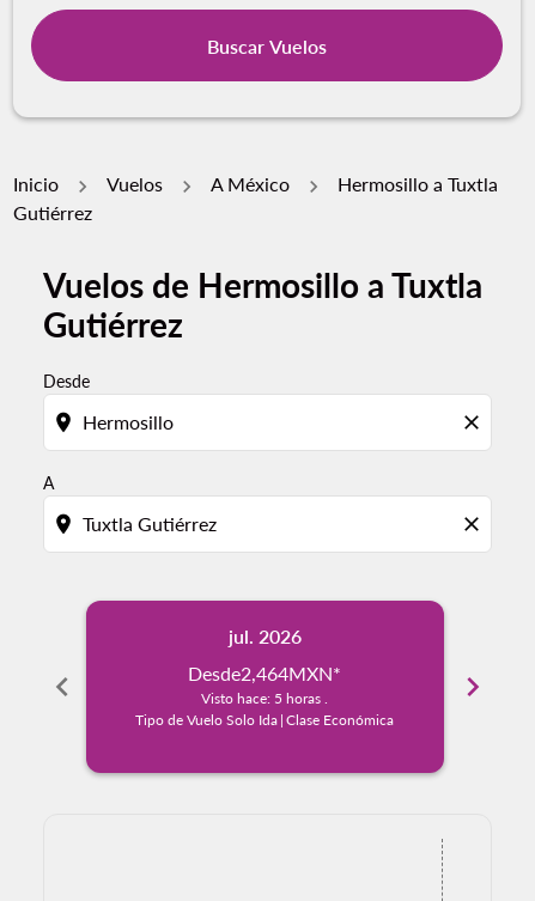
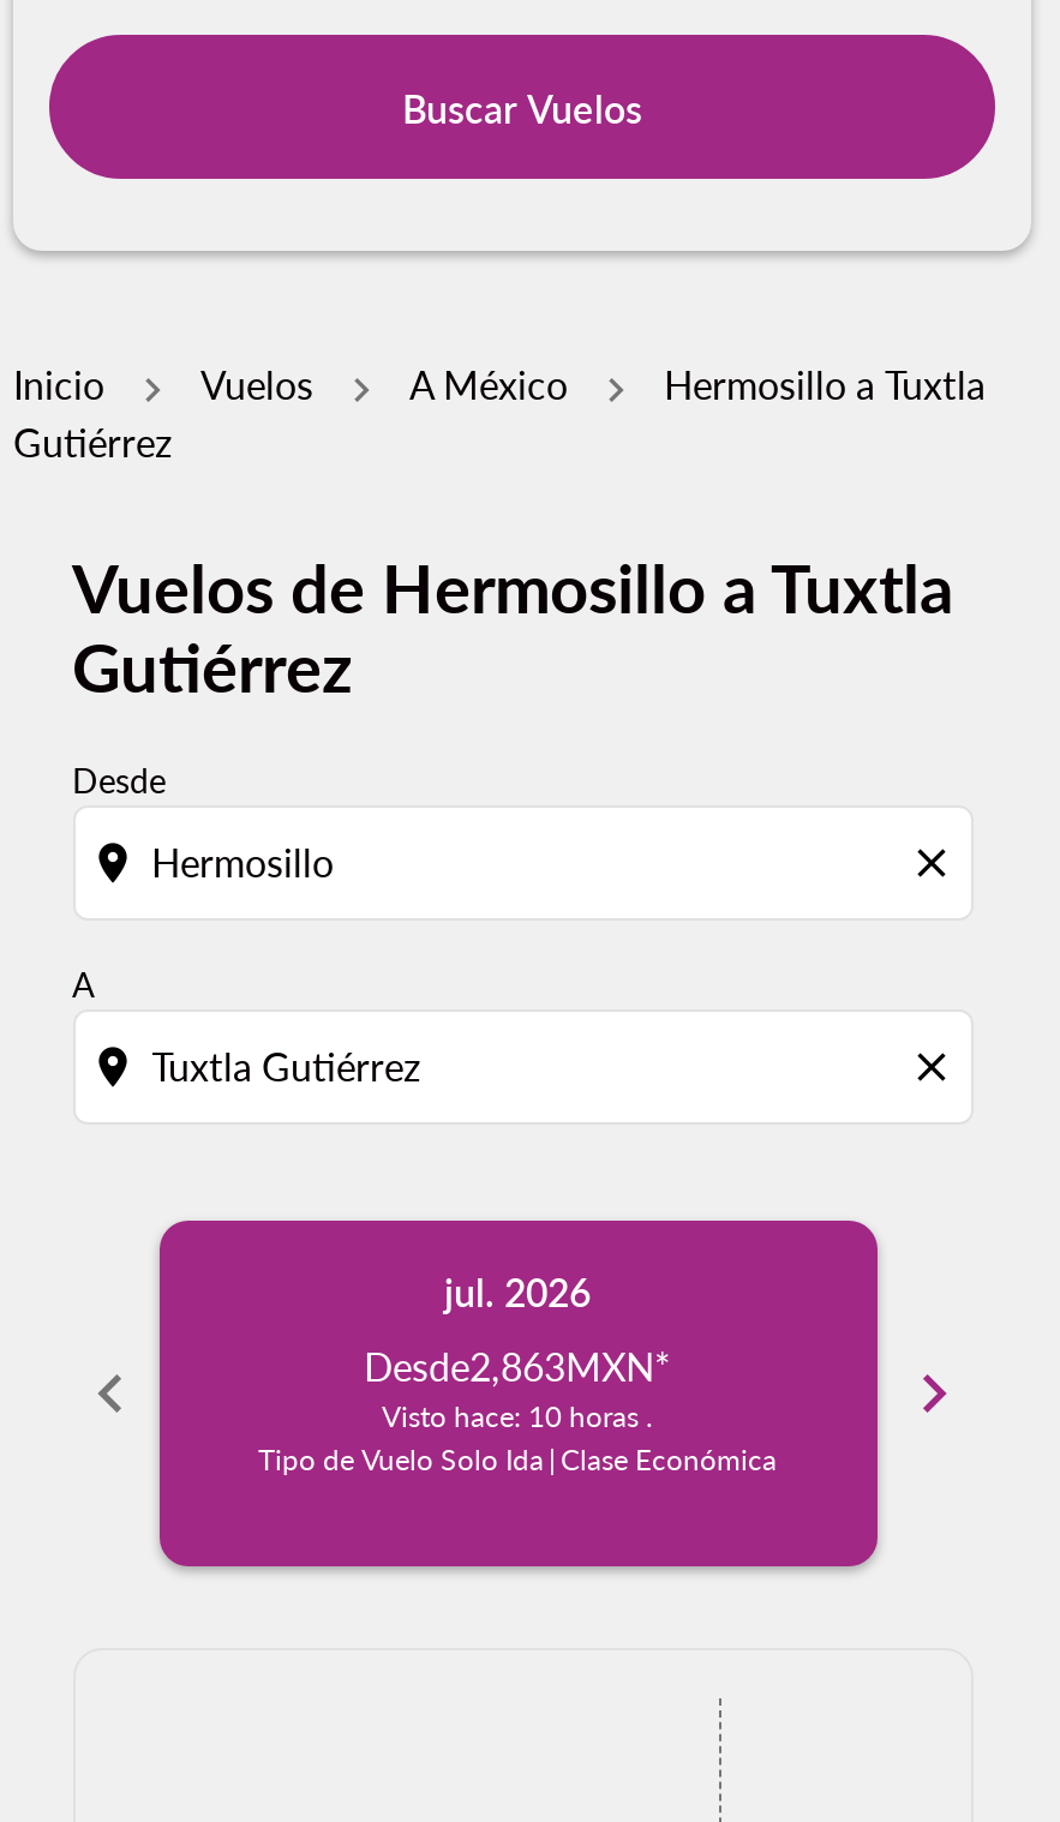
- Desde2,464MXN*
+ Desde2,863MXN*

- Visto hace: 5 horas .
+ Visto hace: 10 horas .
